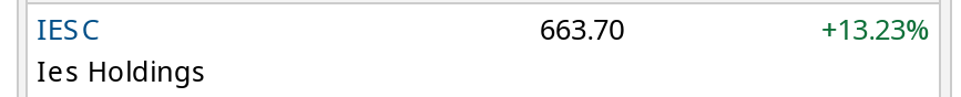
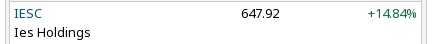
- 663.70
+ 647.92

- +13.23%
+ +14.84%
